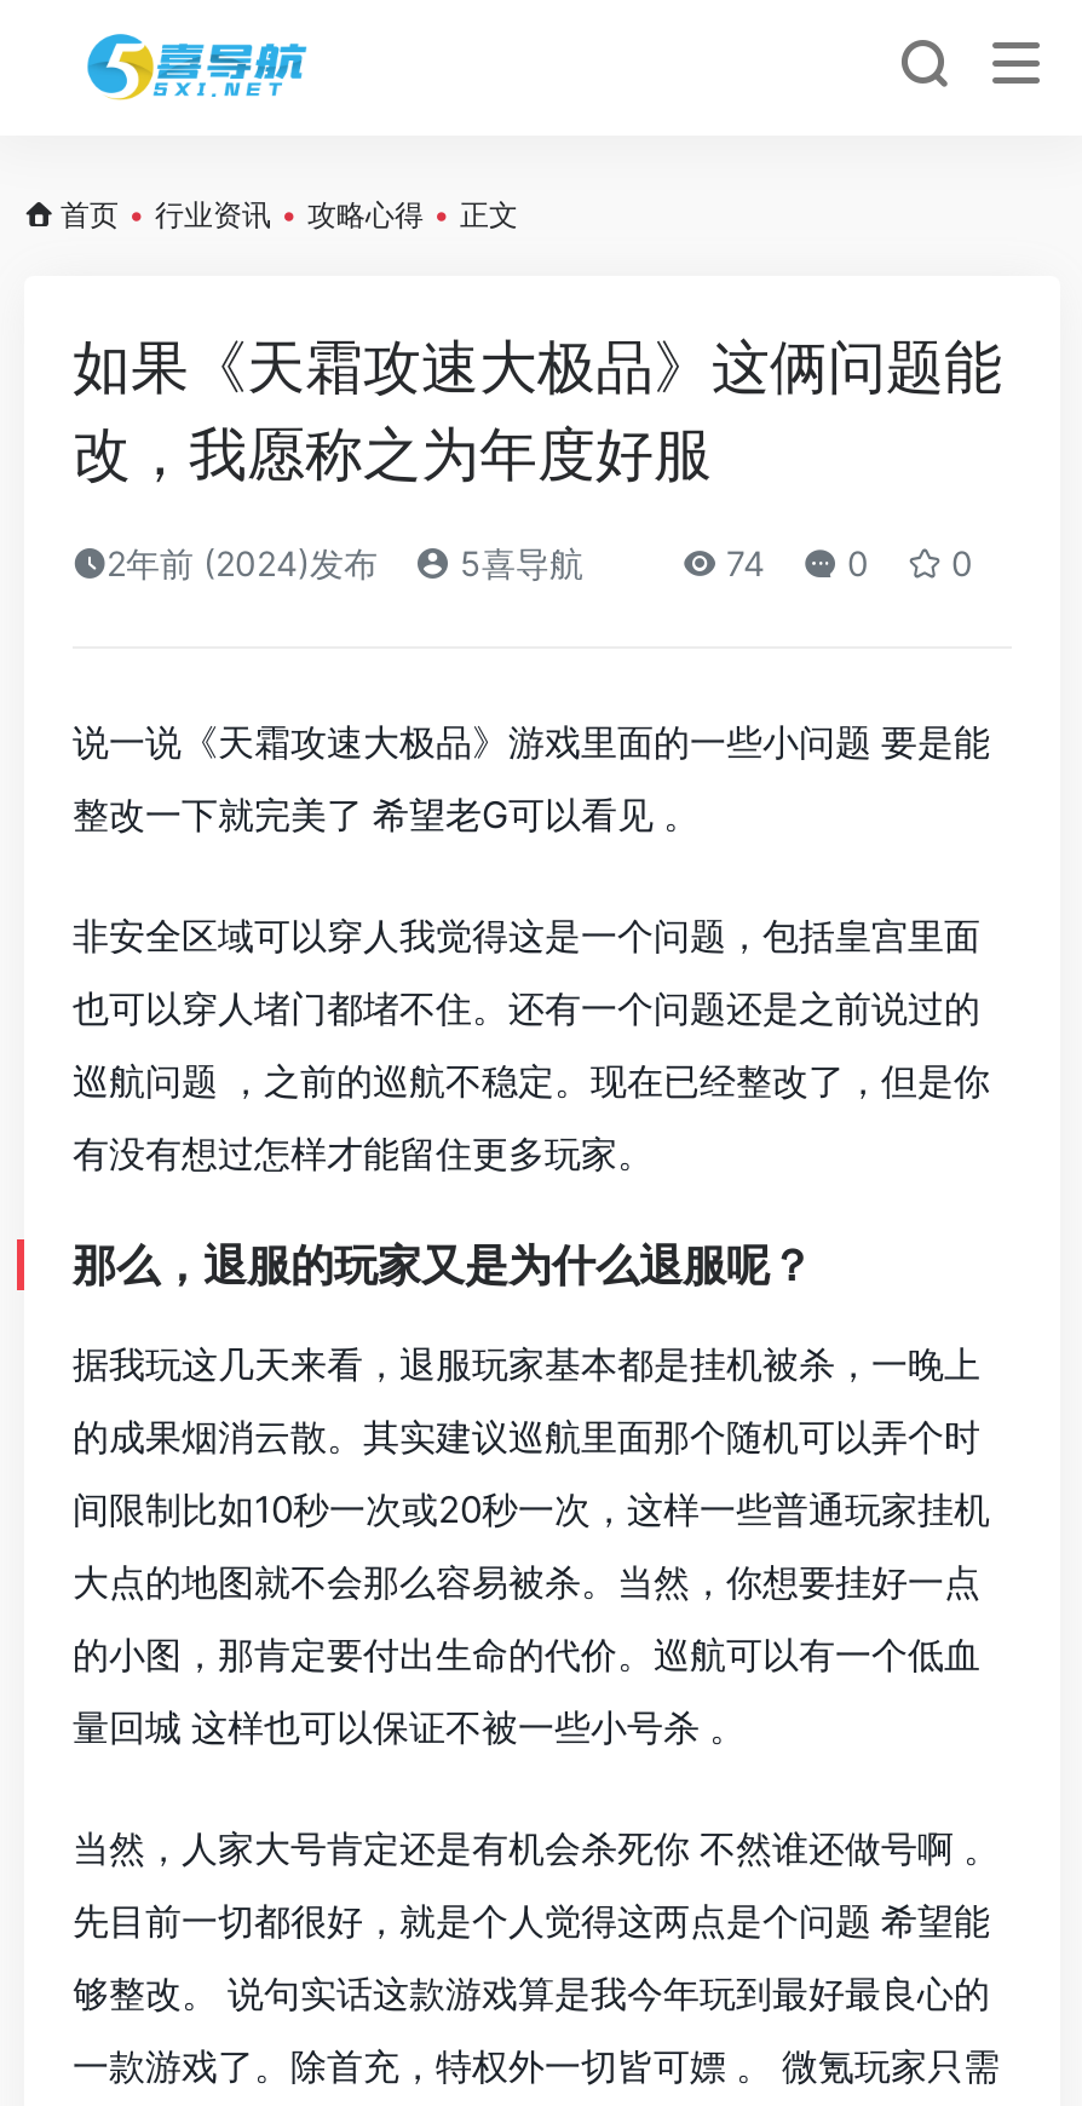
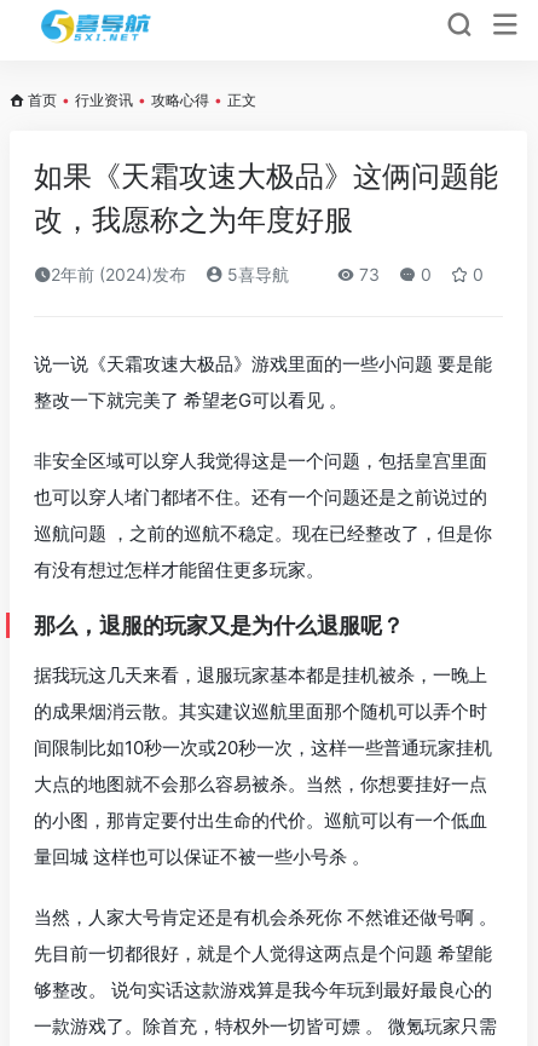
- 74 0 0
+ 73 0 0
